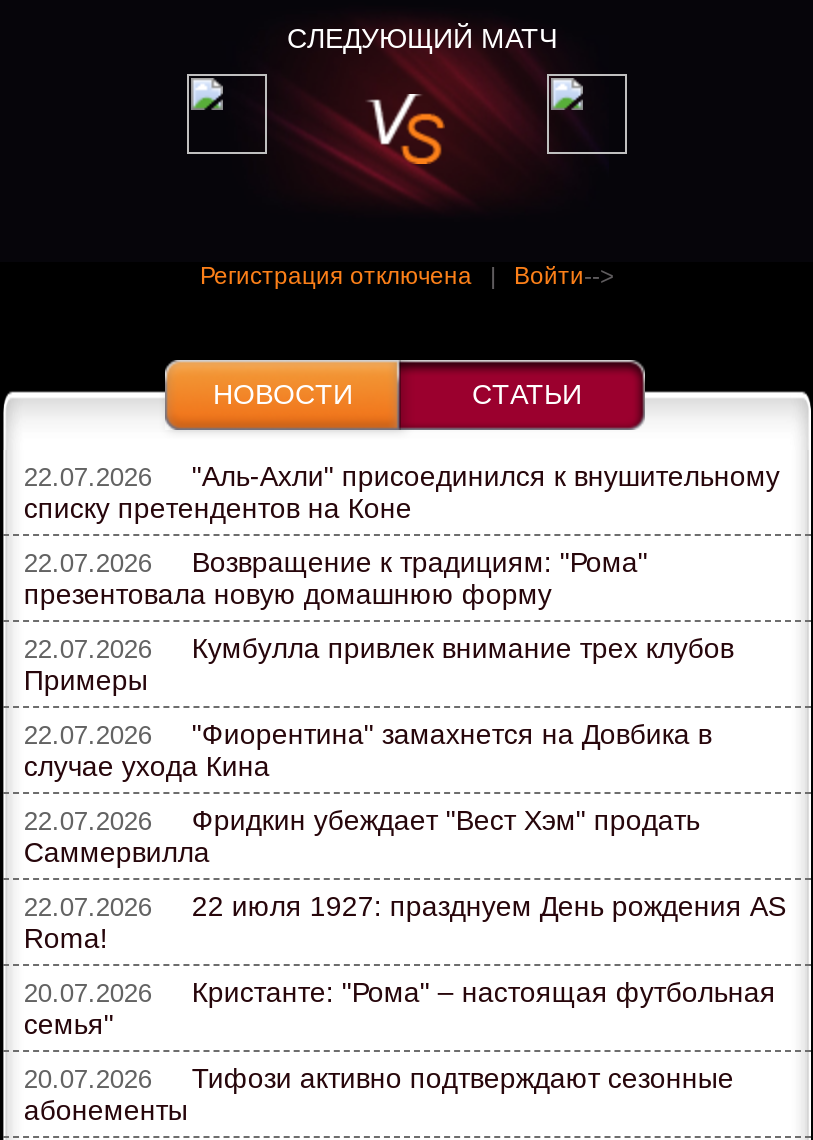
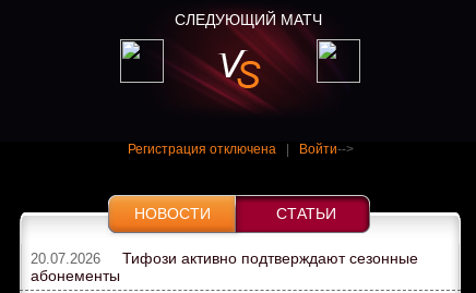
- 22.07.2026 "Аль-Ахли" присоединился к внушительному
- списку претендентов на Коне
- 22.07.2026 Возвращение к традициям: "Рома"
- презентовала новую домашнюю форму
- 22.07.2026 Кумбулла привлек внимание трех клубов
- Примеры
- 22.07.2026 "Фиорентина" замахнется на Довбика в
- случае ухода Кина
- 22.07.2026 Фридкин убеждает "Вест Хэм" продать
- Саммервилла
- 22.07.2026 22 июля 1927: празднуем День рождения AS
- Roma!
- 20.07.2026 Кристанте: "Рома" – настоящая футбольная
- семья"
